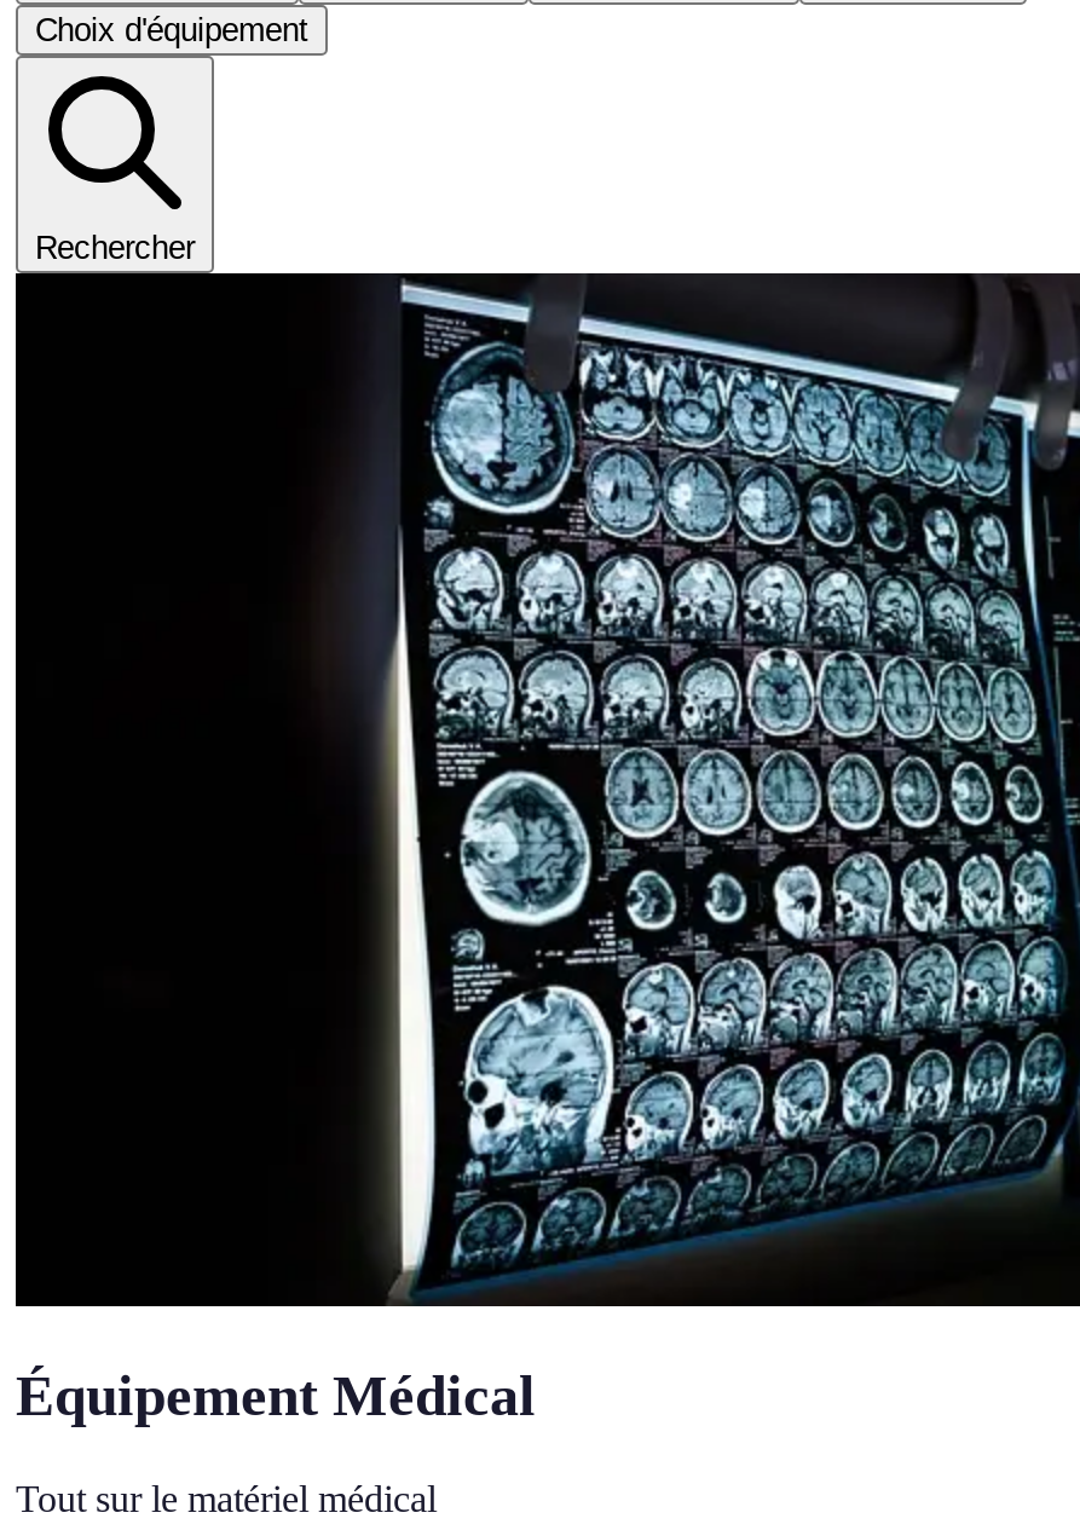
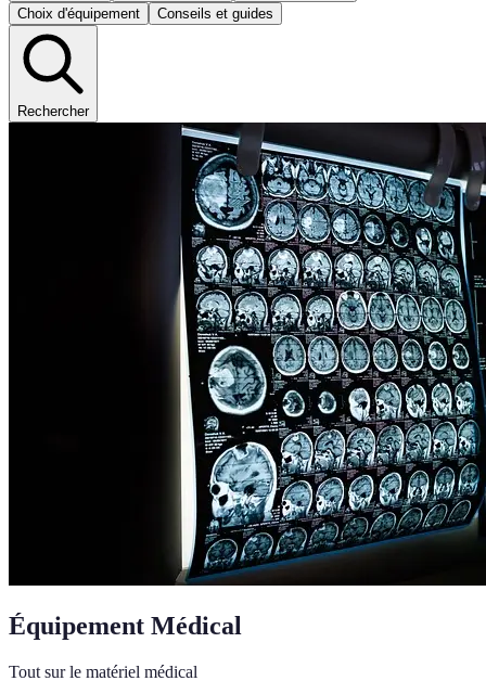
+ Conseils et guides
